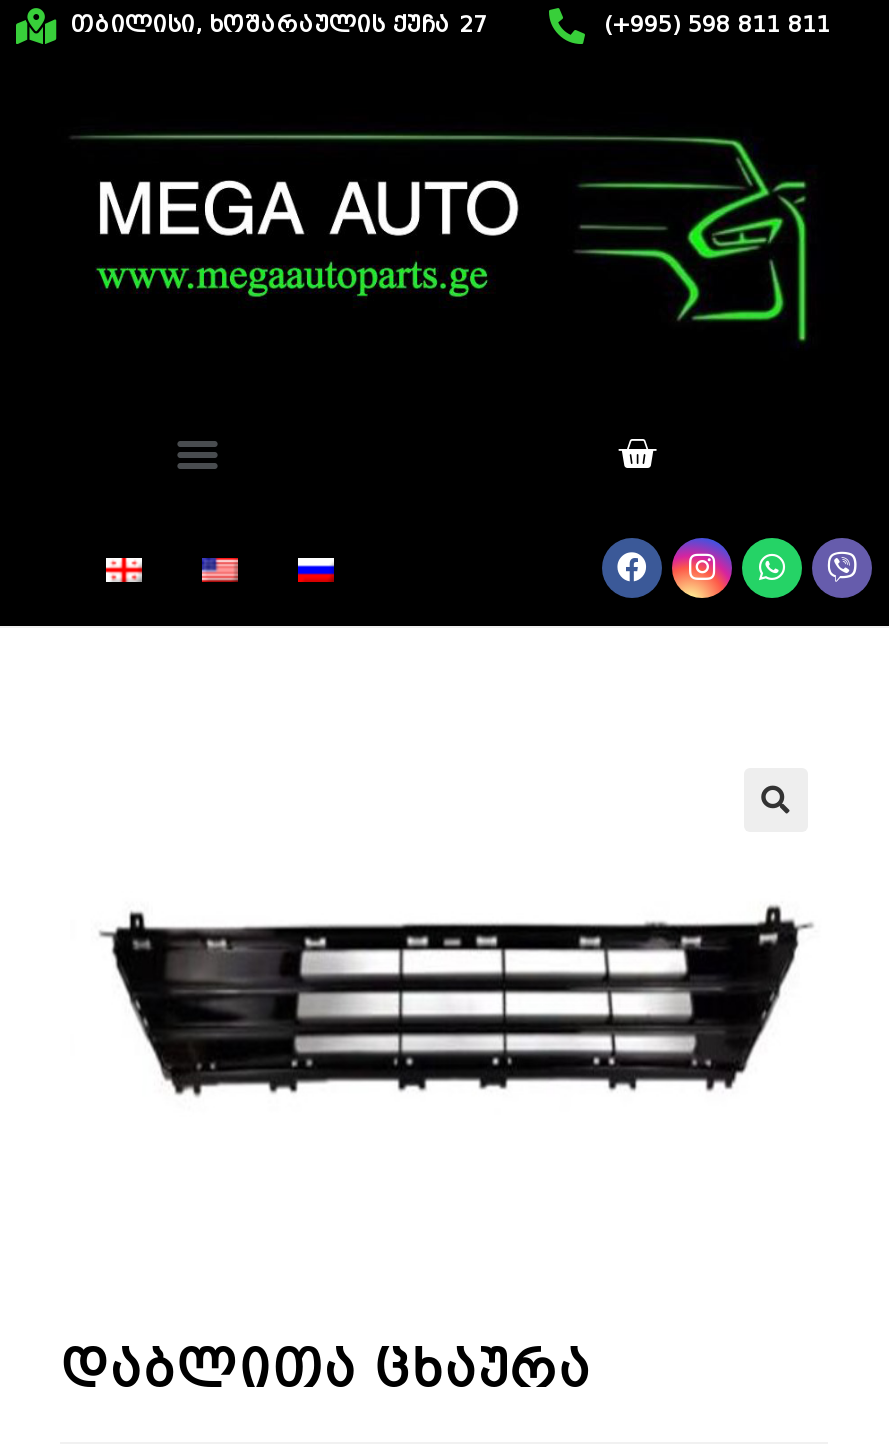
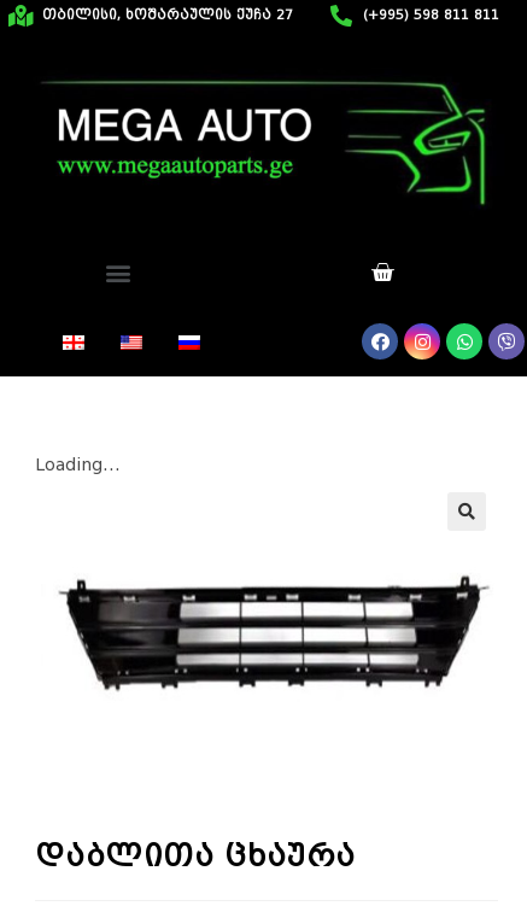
+ Loading...
